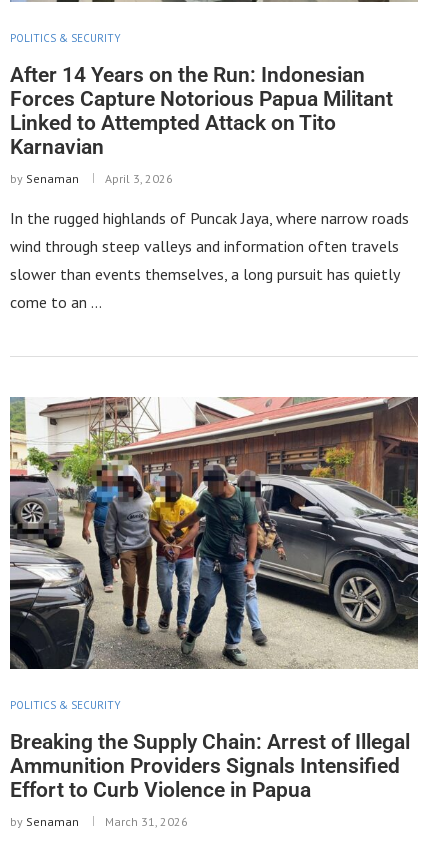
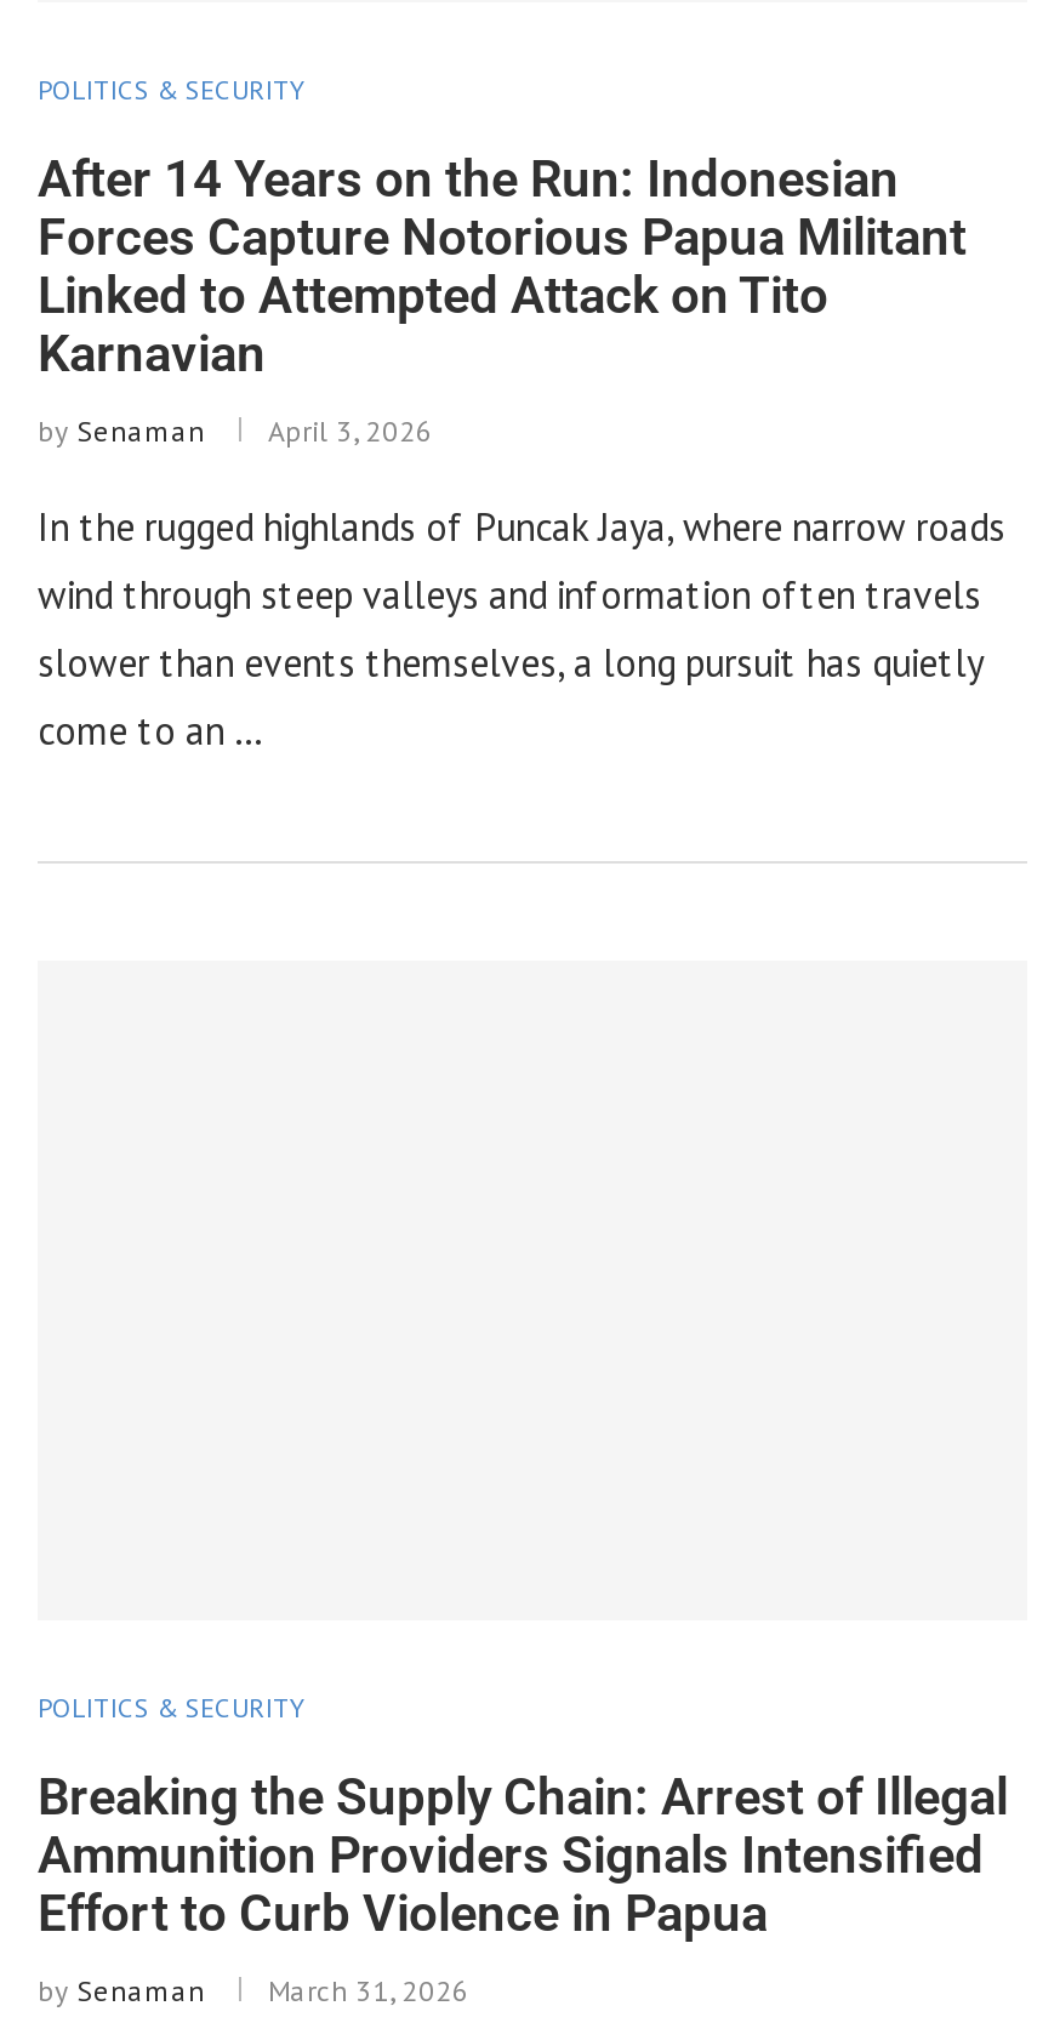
- [image]
